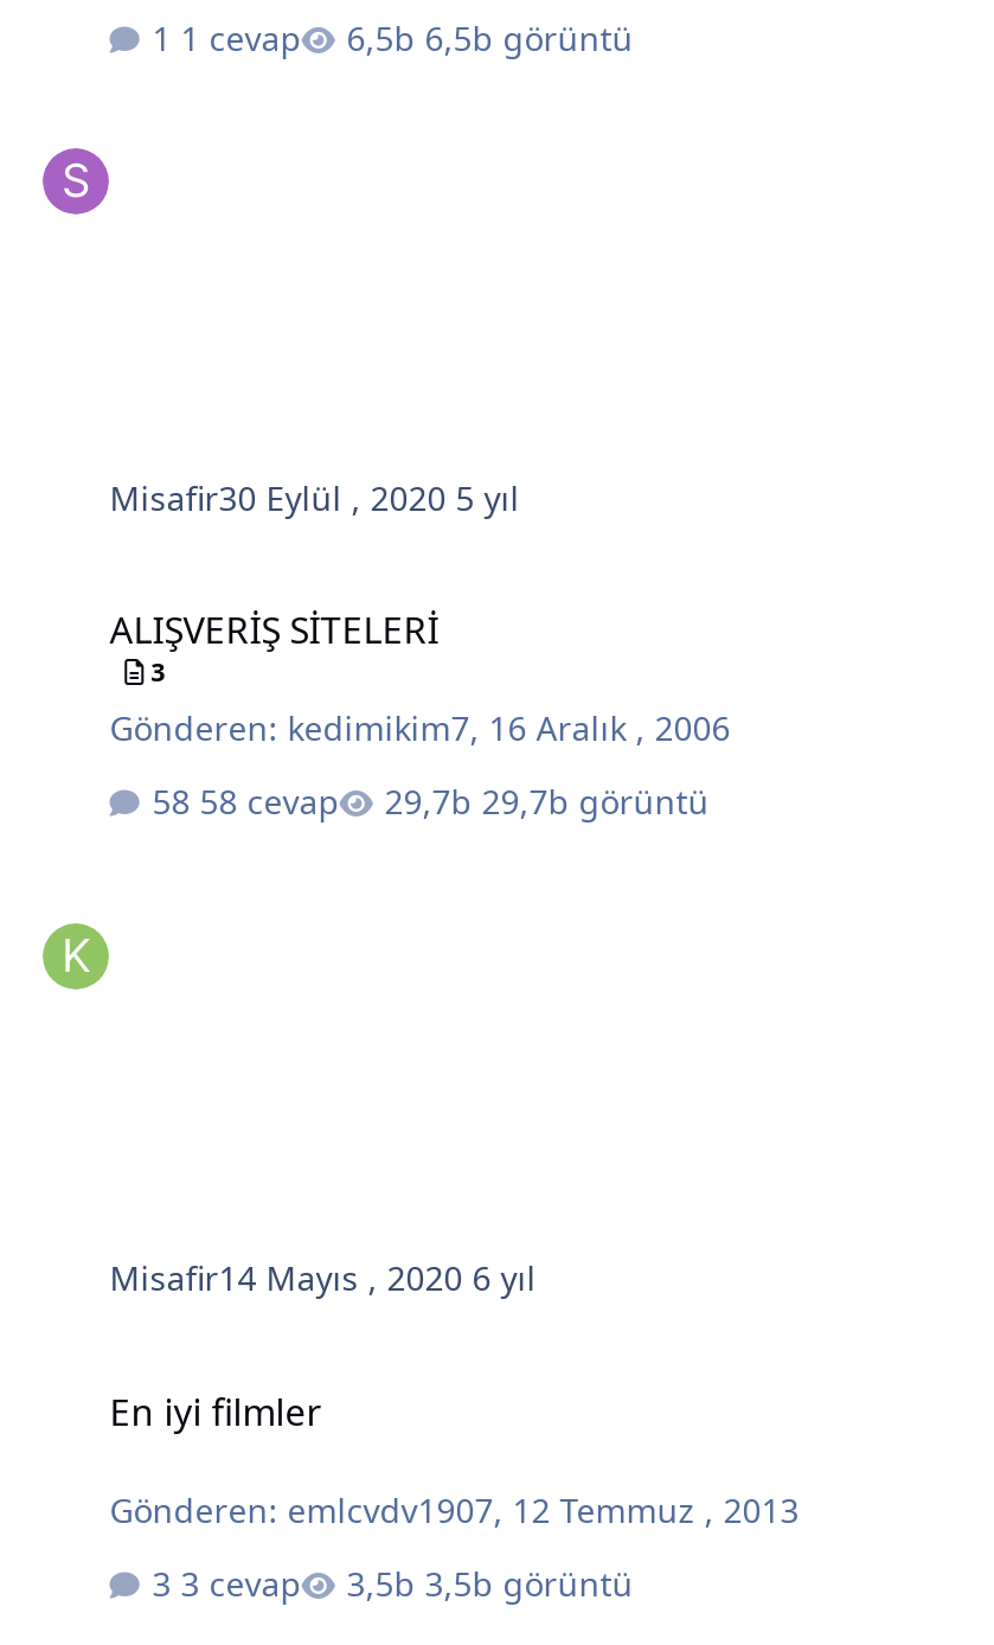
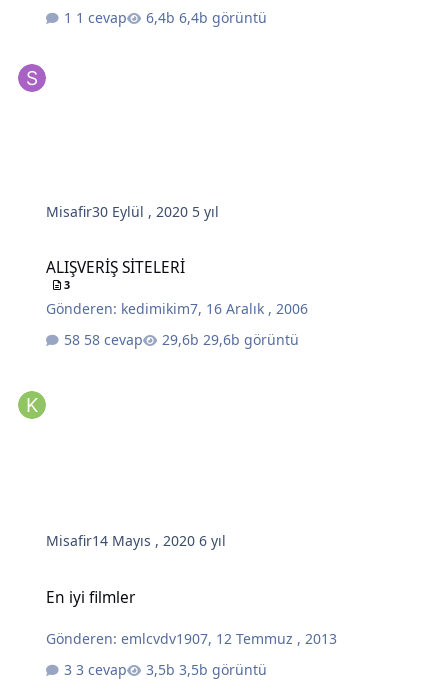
- 6,5b görüntü
+ 6,4b görüntü

- 29,7b görüntü
+ 29,6b görüntü
